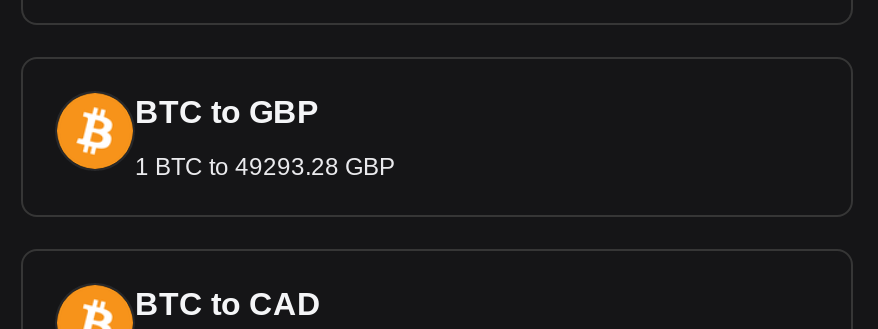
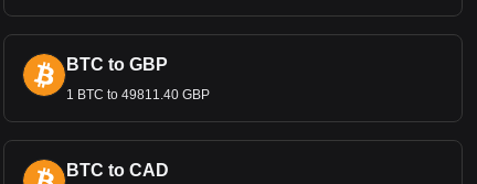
- 1 BTC to 49293.28 GBP
+ 1 BTC to 49811.40 GBP
